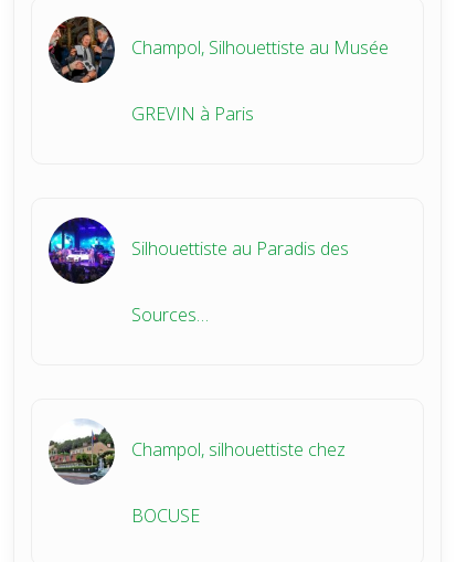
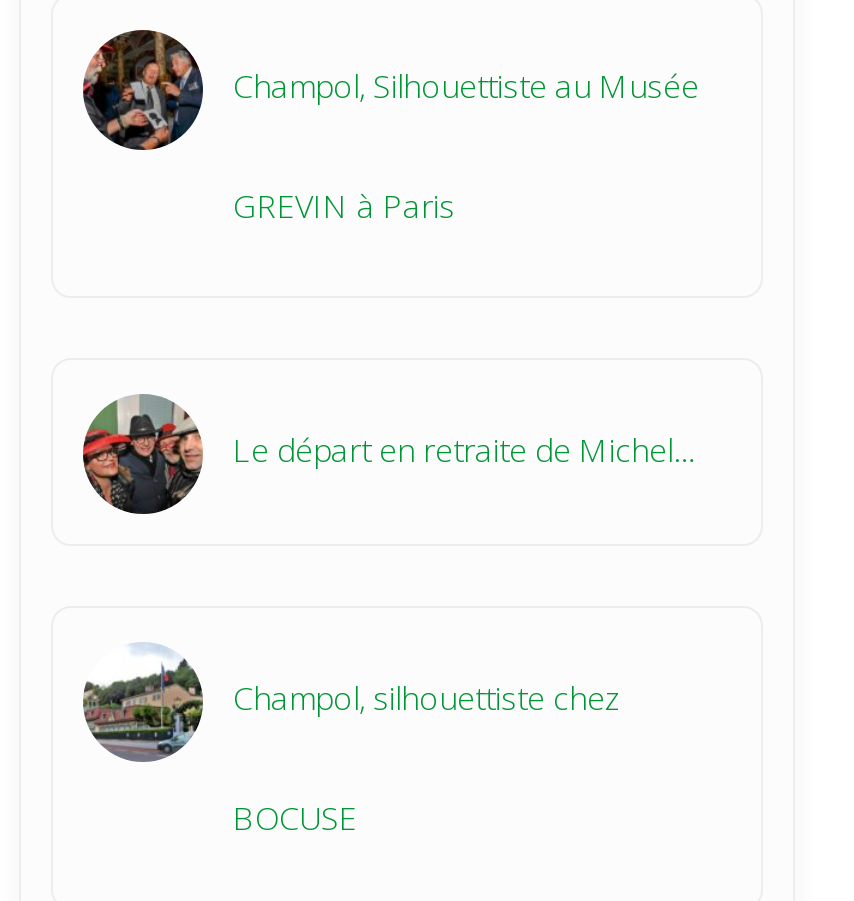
- [image]
- Silhouettiste au Paradis des
- Sources…
+ [image]
+ Le départ en retraite de Michel…
